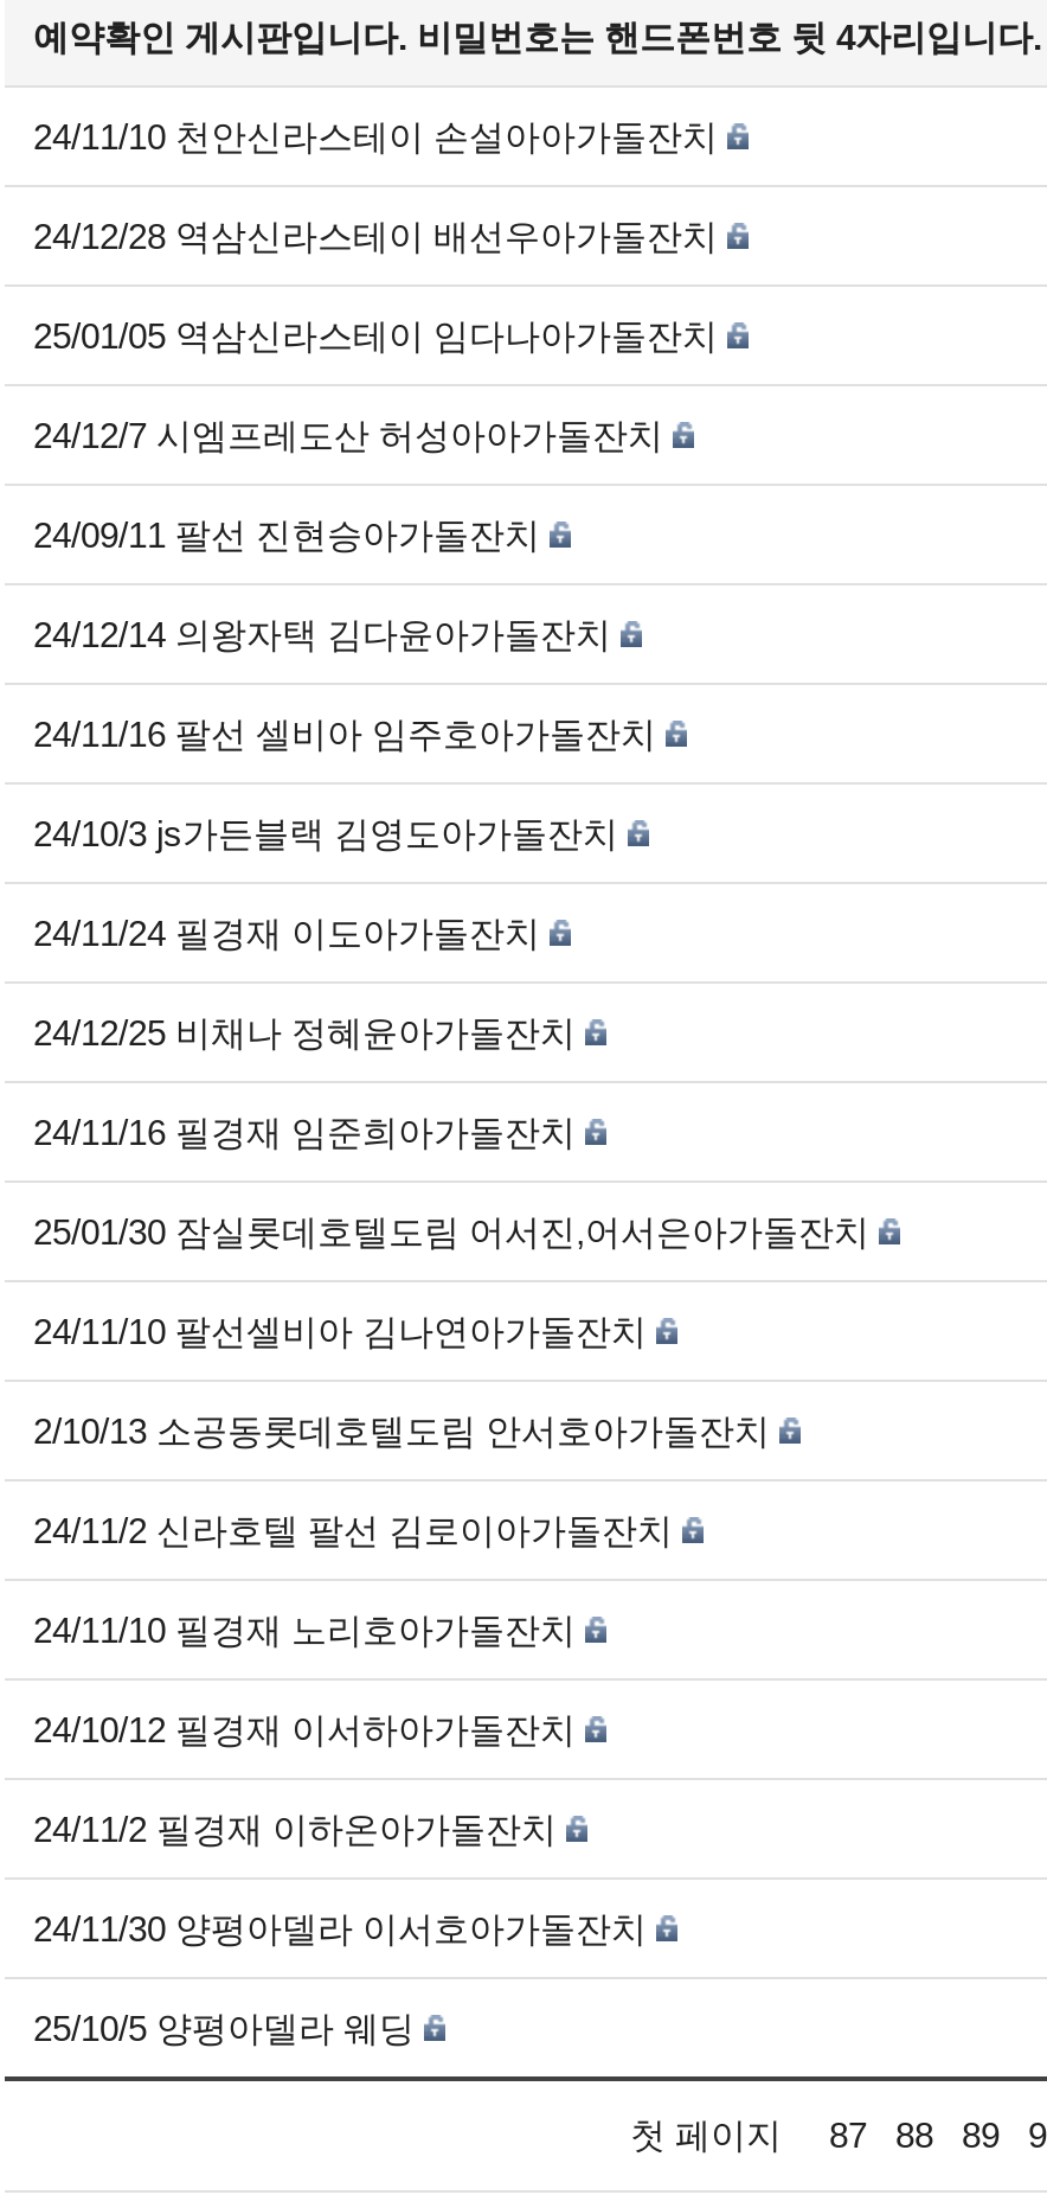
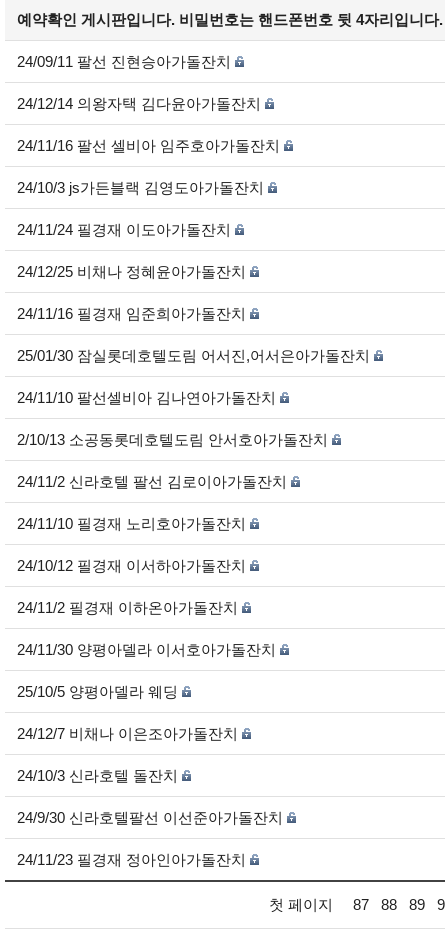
- 24/11/10 천안신라스테이 손설아아가돌잔치
- 24/12/28 역삼신라스테이 배선우아가돌잔치
- 25/01/05 역삼신라스테이 임다나아가돌잔치
- 24/12/7 시엠프레도산 허성아아가돌잔치

moved up: 24/09/11 팔선 진현승아가돌잔치 | 24/12/14 의왕자택 김다윤아가돌잔치 | 24/11/16 팔선 셀비아 임주호아가돌잔치 | ... | 24/11/30 양평아델라 이서호아가돌잔치 | 25/10/5 양평아델라 웨딩

+ 24/12/7 비채나 이은조아가돌잔치
+ 24/10/3 신라호텔 돌잔치
+ 24/9/30 신라호텔팔선 이선준아가돌잔치
+ 24/11/23 필경재 정아인아가돌잔치
